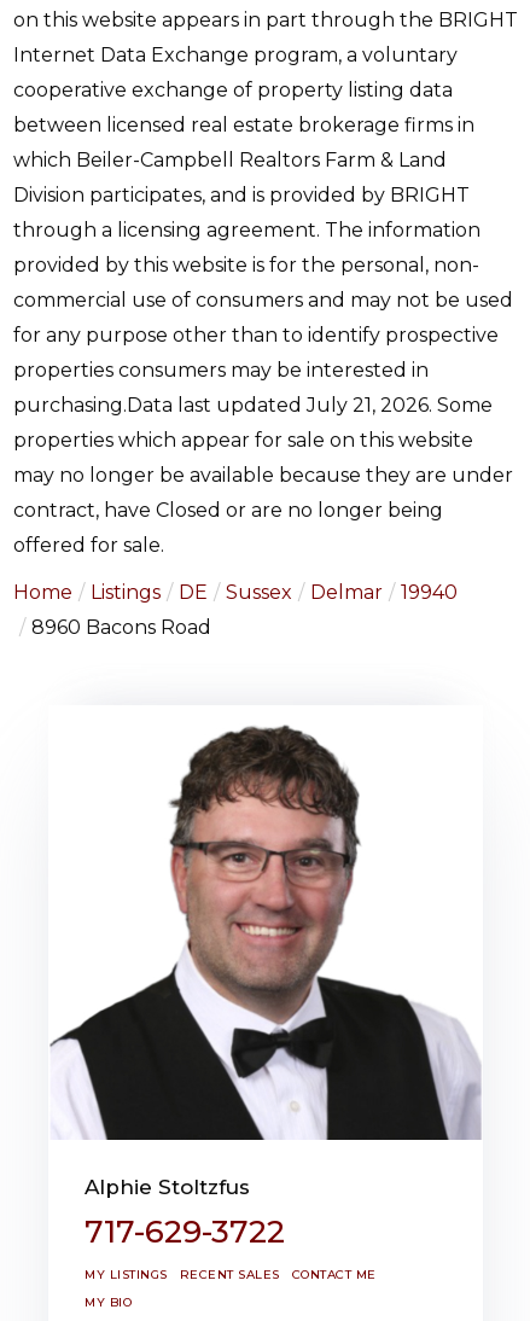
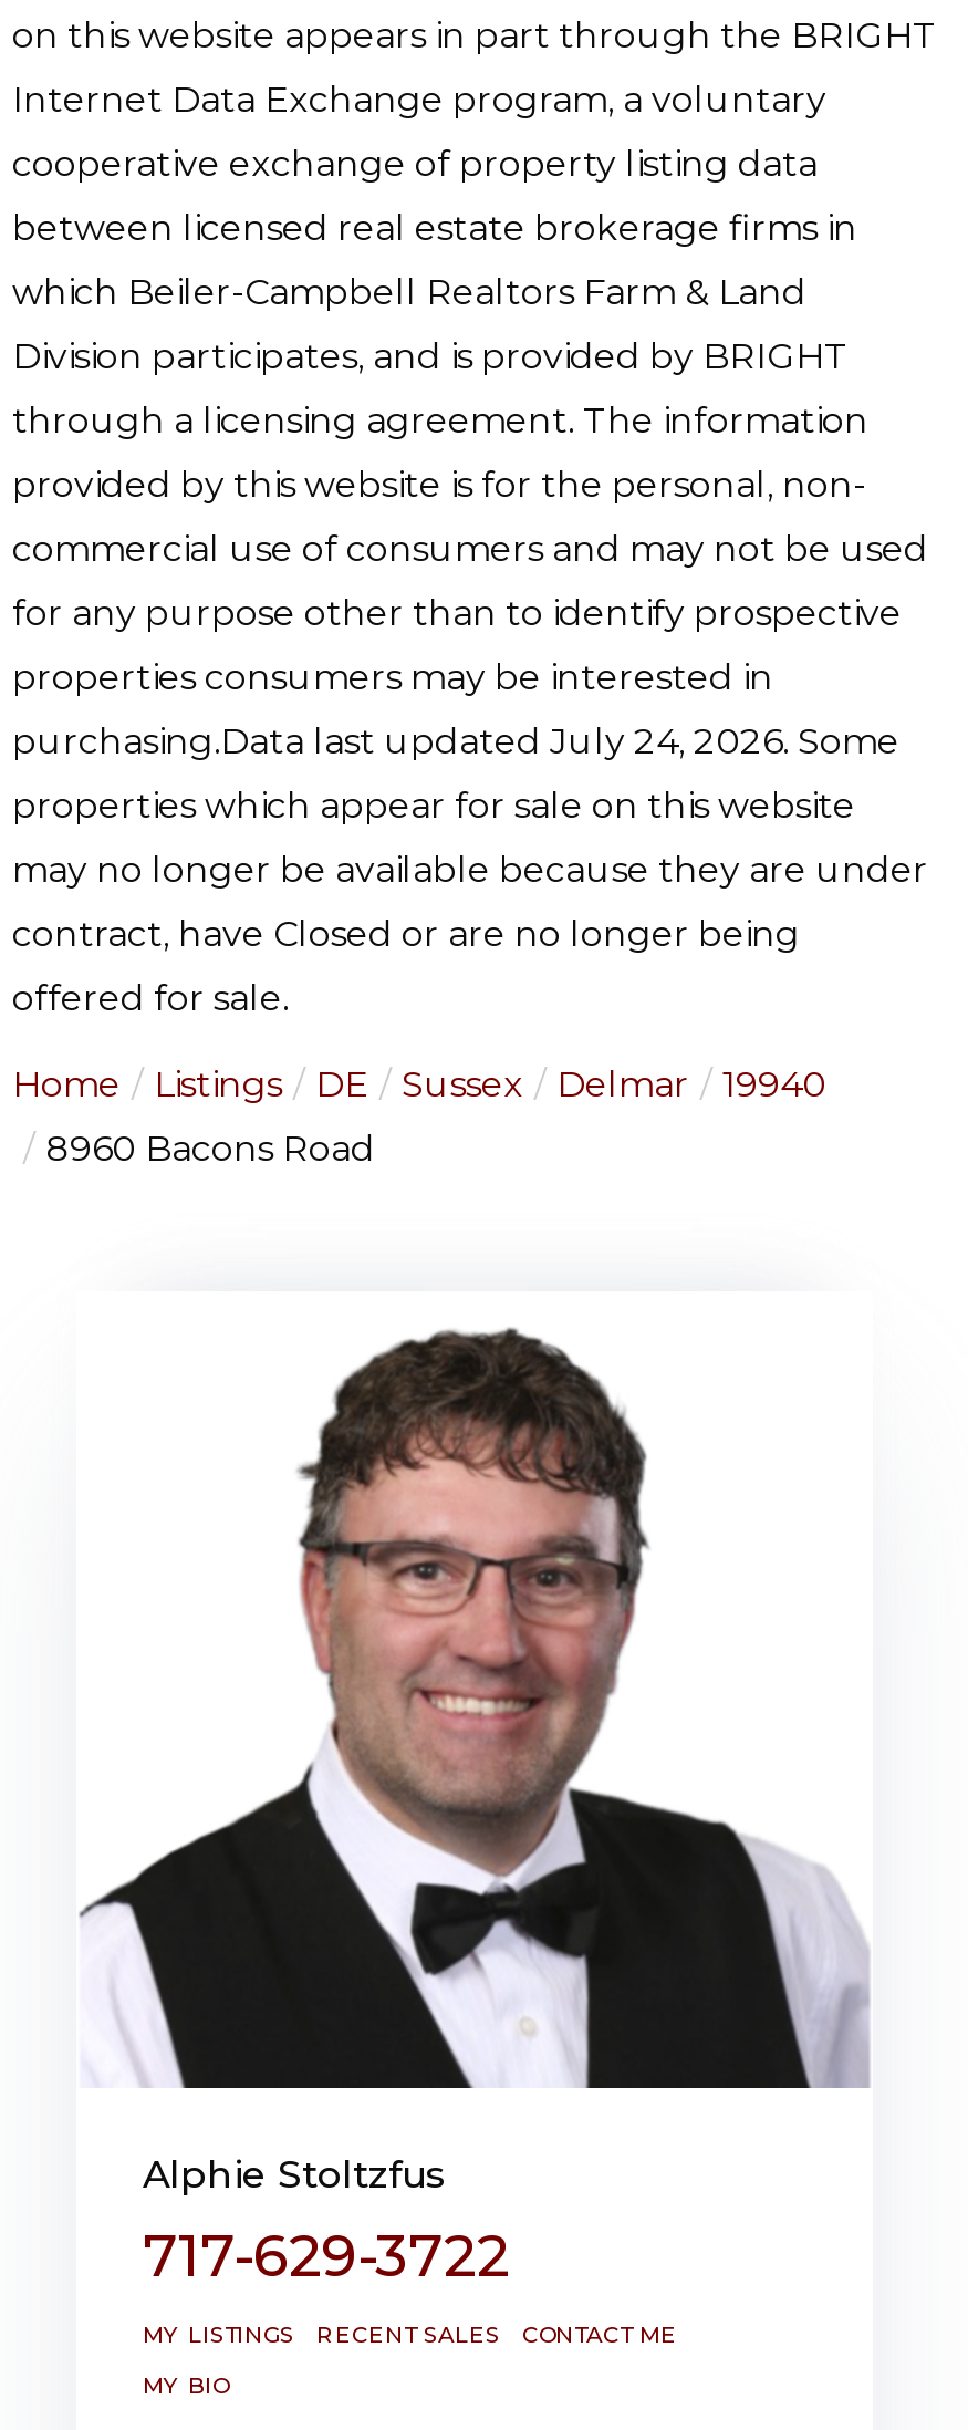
- purchasing.Data last updated July 21, 2026. Some
+ purchasing.Data last updated July 24, 2026. Some
